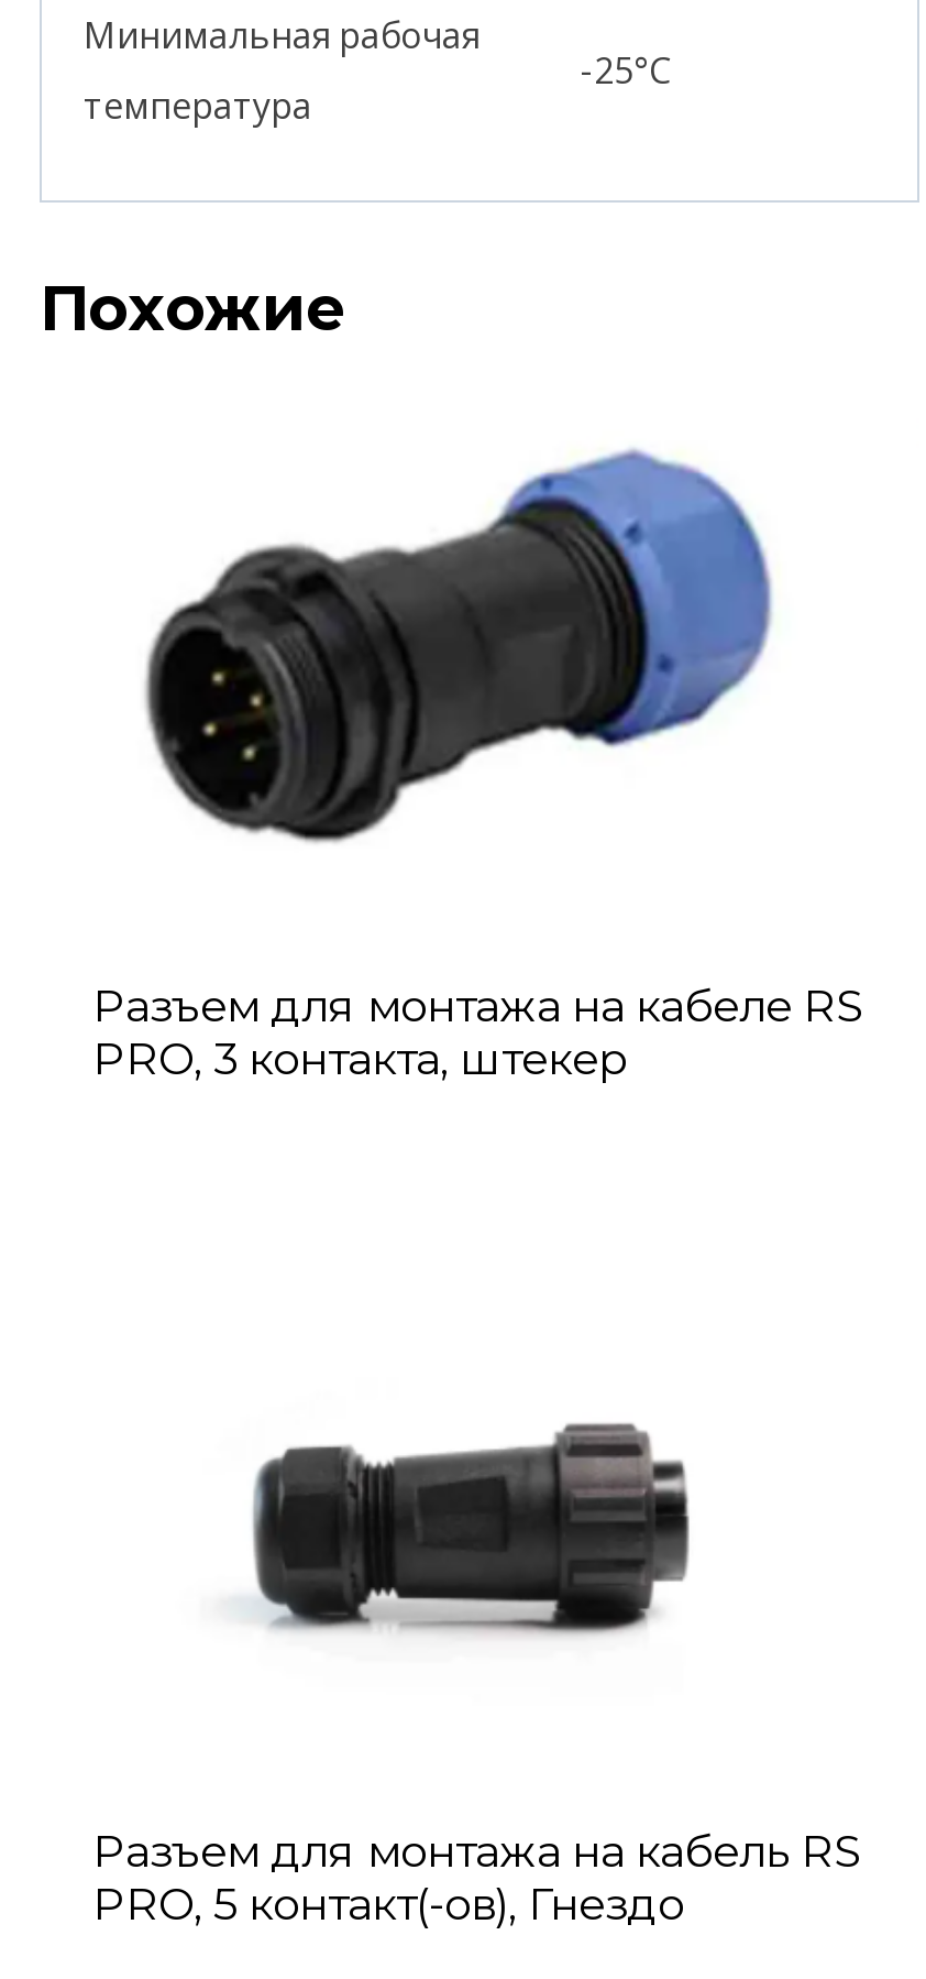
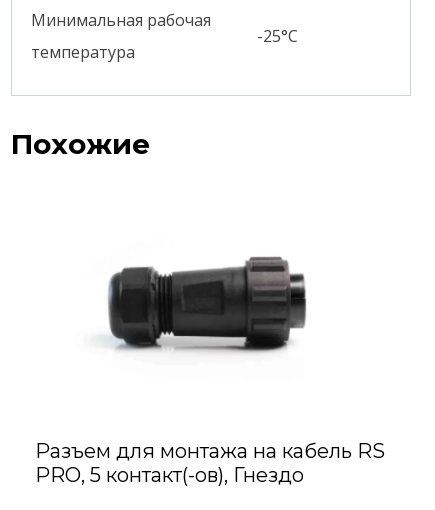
- [image]

- Разъем для монтажа на кабеле RS
- PRO, 3 контакта, штекер
